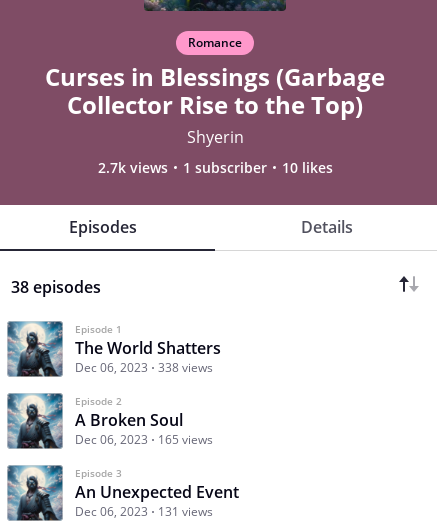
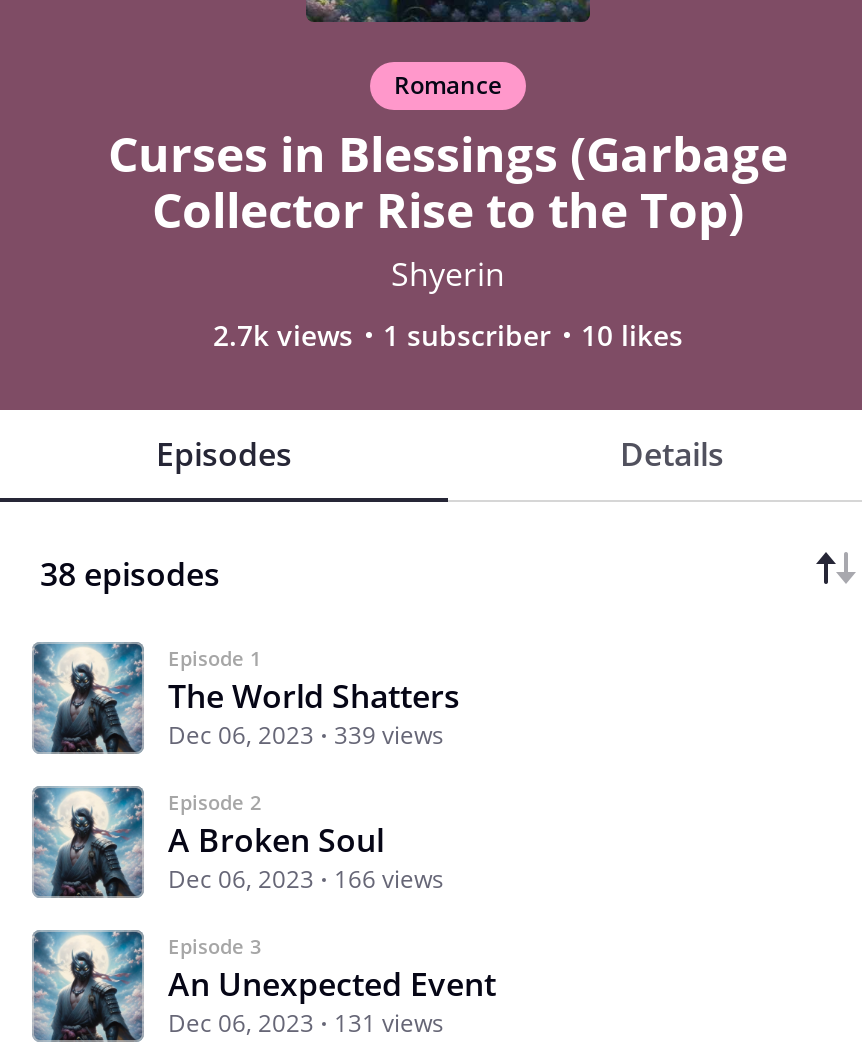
- Dec 06, 2023 338 views
+ Dec 06, 2023 339 views

- Dec 06, 2023 165 views
+ Dec 06, 2023 166 views
